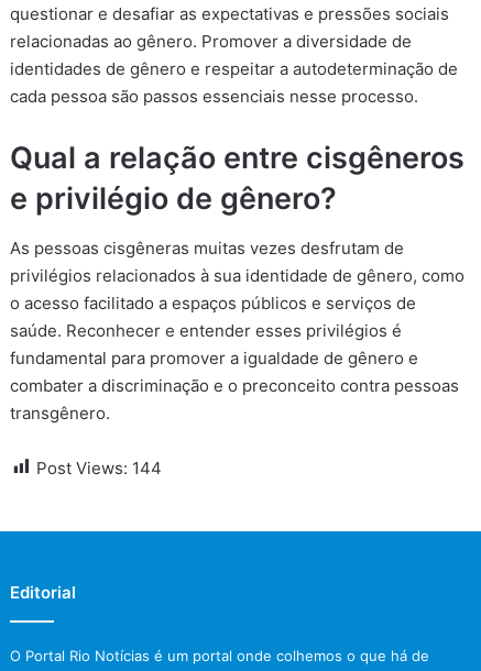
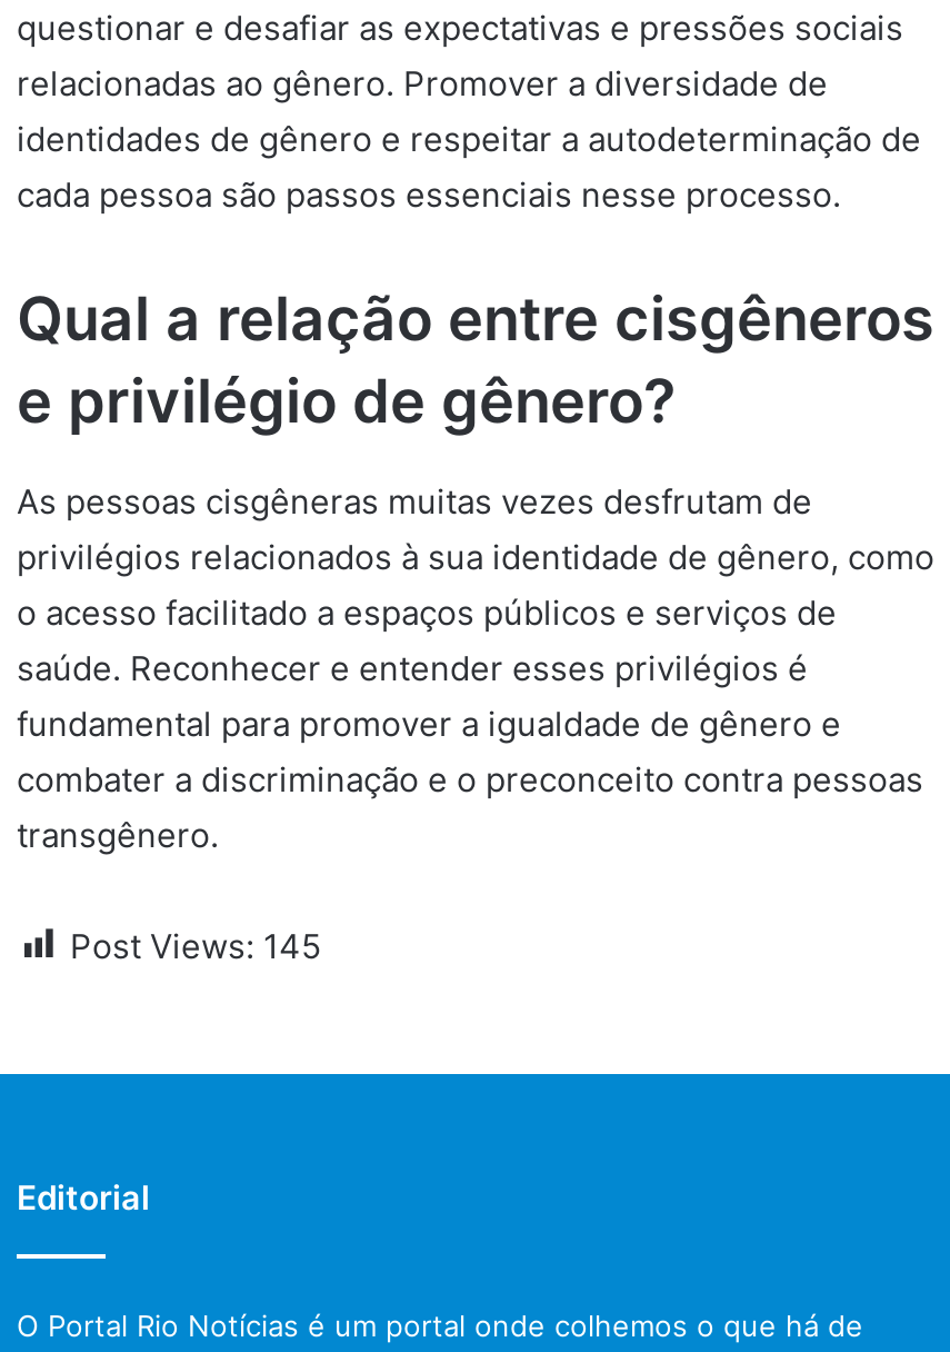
- Post Views: 144
+ Post Views: 145
